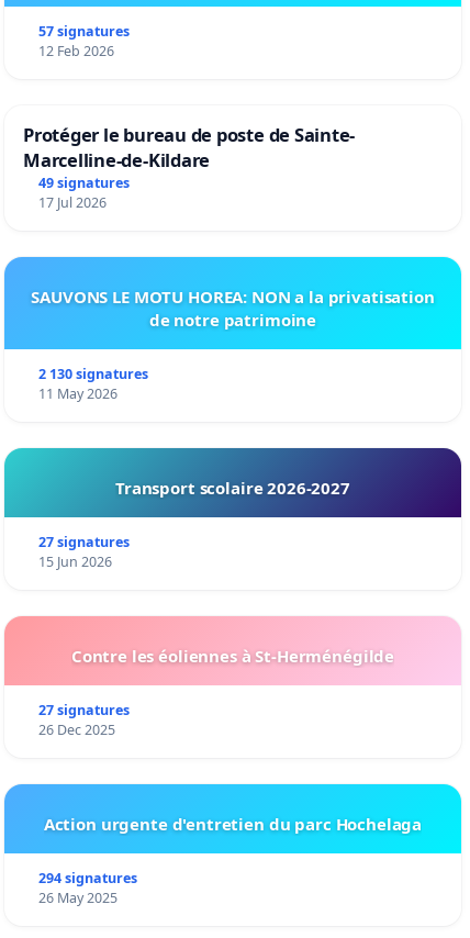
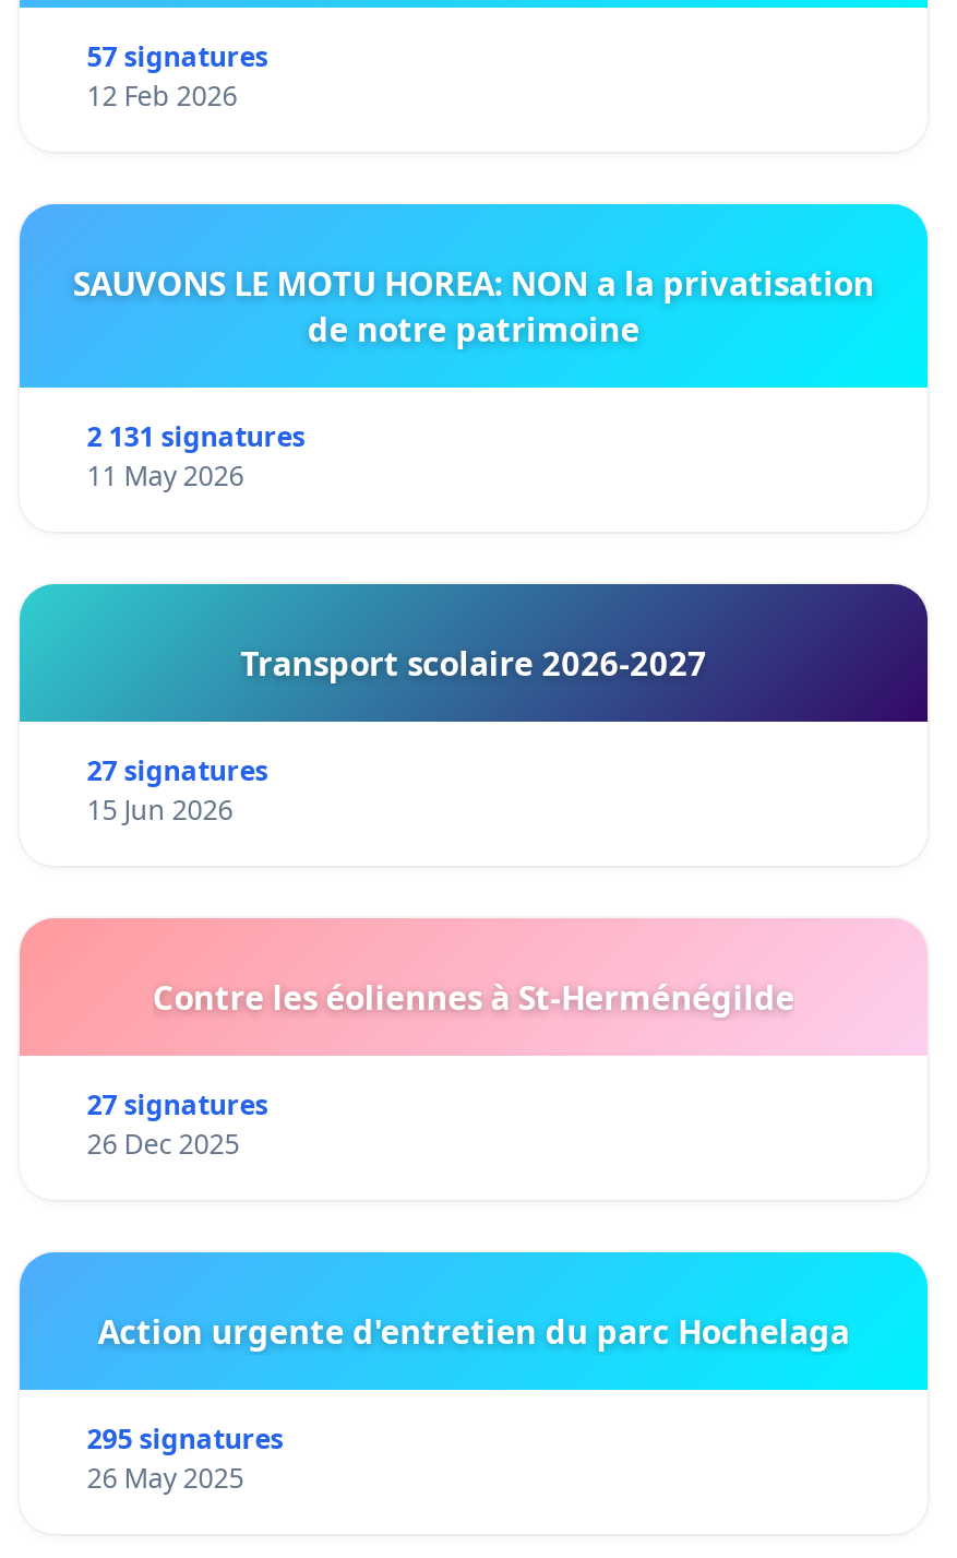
- Protéger le bureau de poste de Sainte-
- Marcelline-de-Kildare
- 49 signatures
- 17 Jul 2026

- 2 130 signatures
+ 2 131 signatures

- 294 signatures
+ 295 signatures
